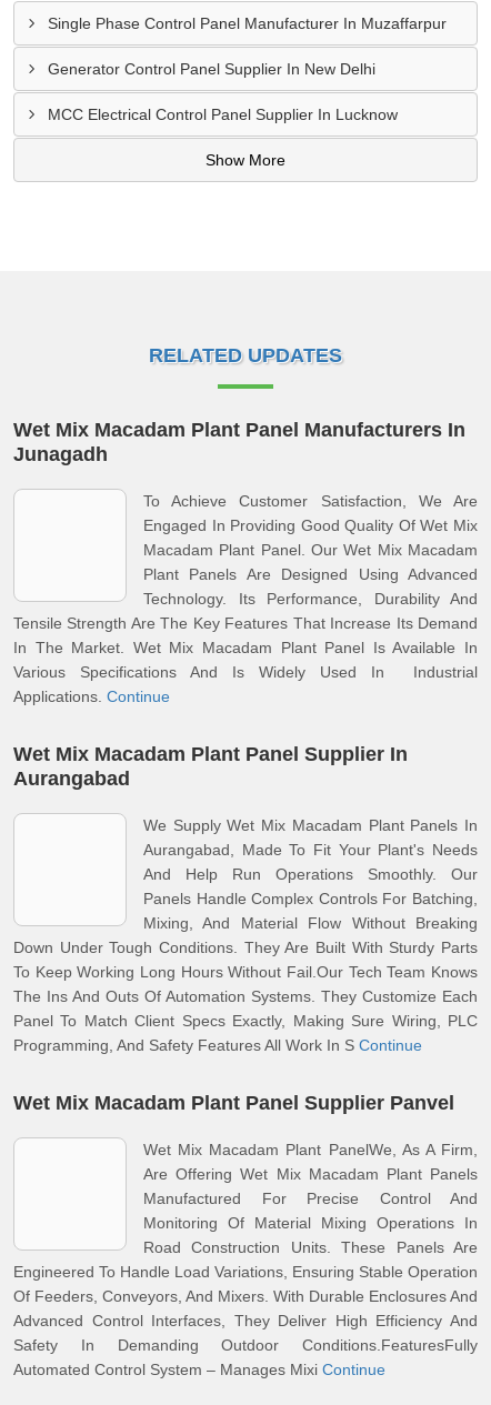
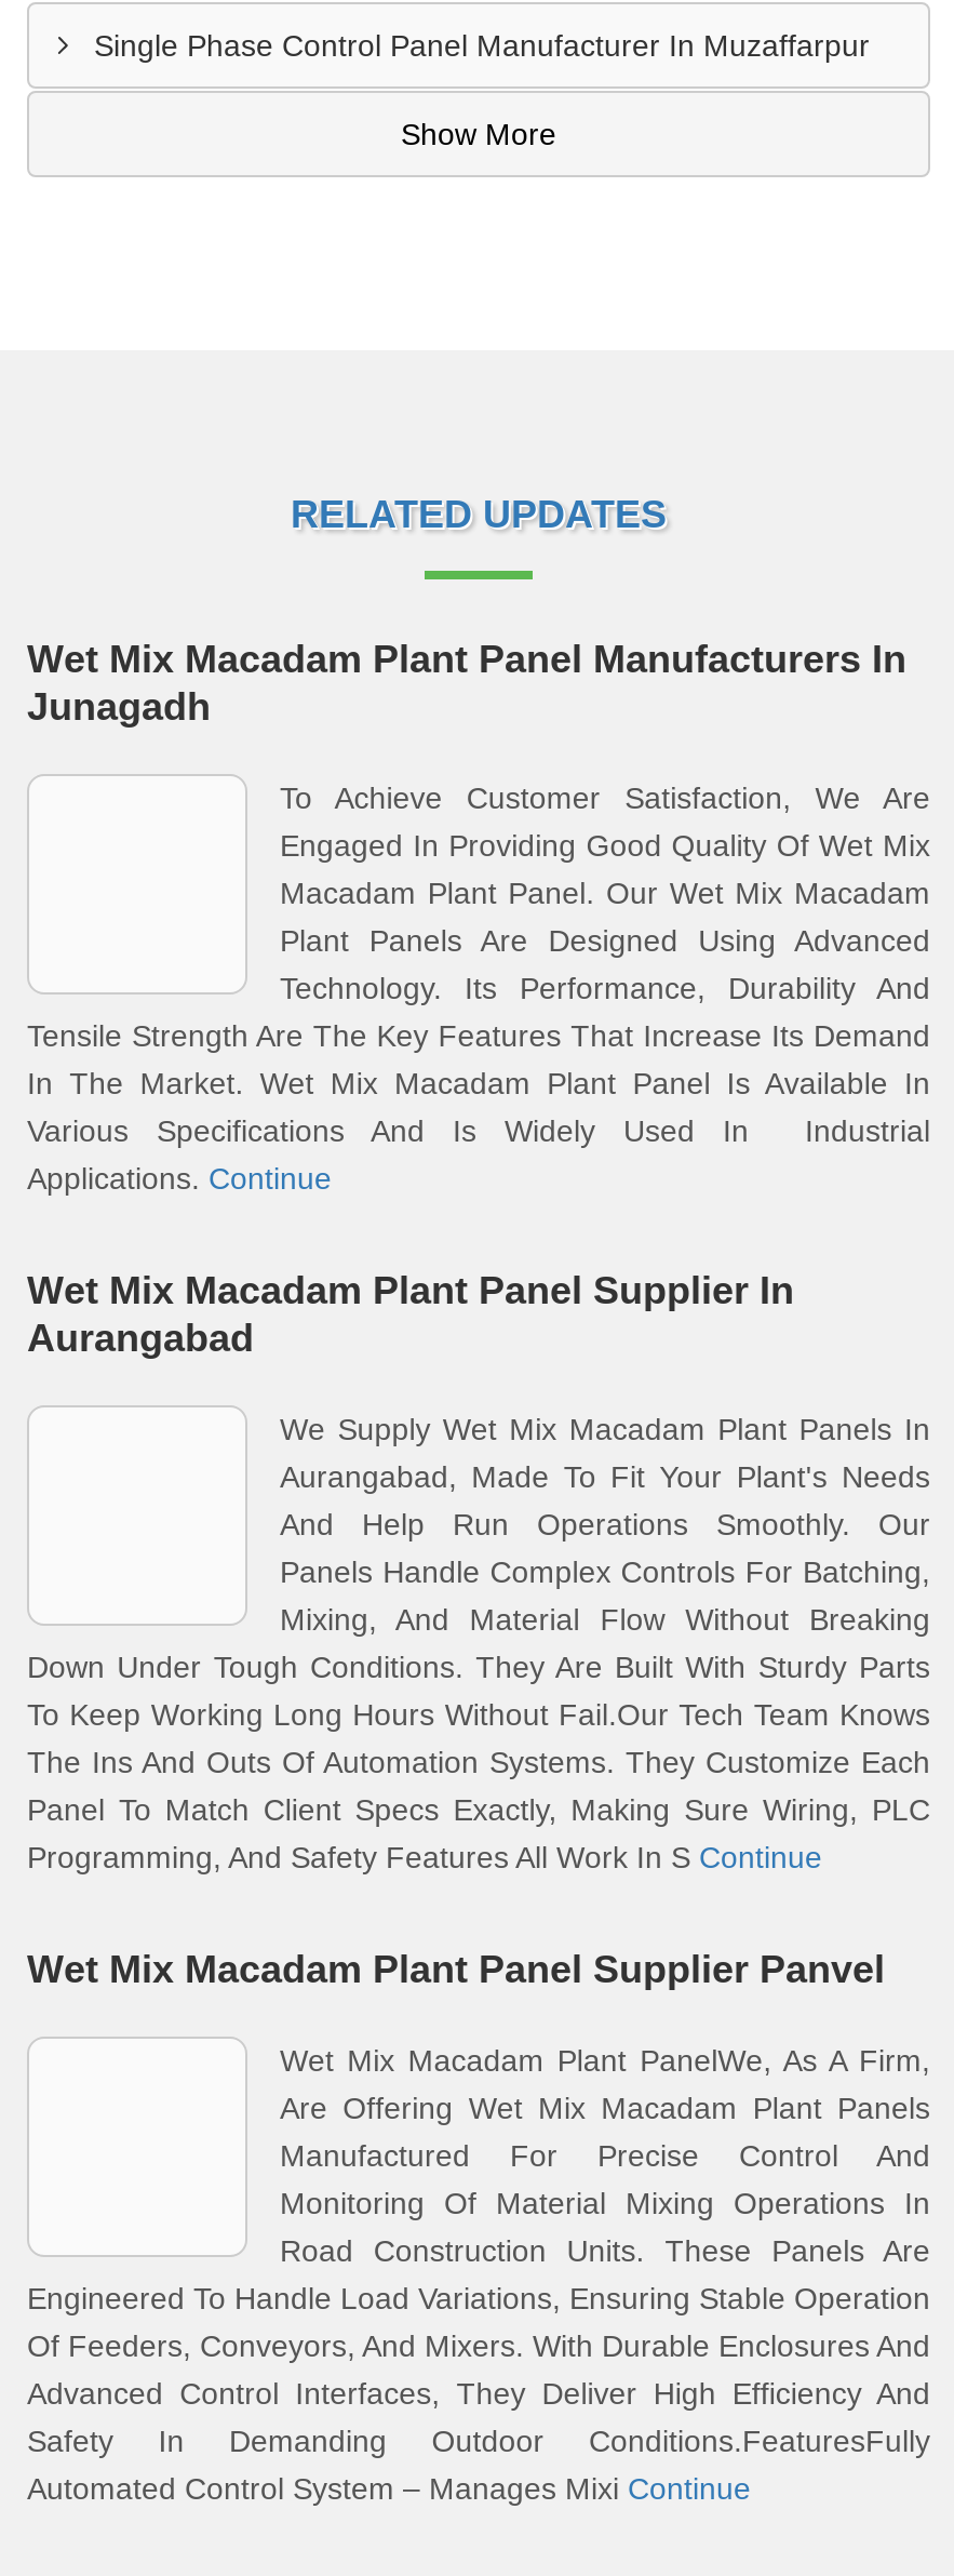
- Generator Control Panel Supplier In New Delhi
- MCC Electrical Control Panel Supplier In Lucknow
